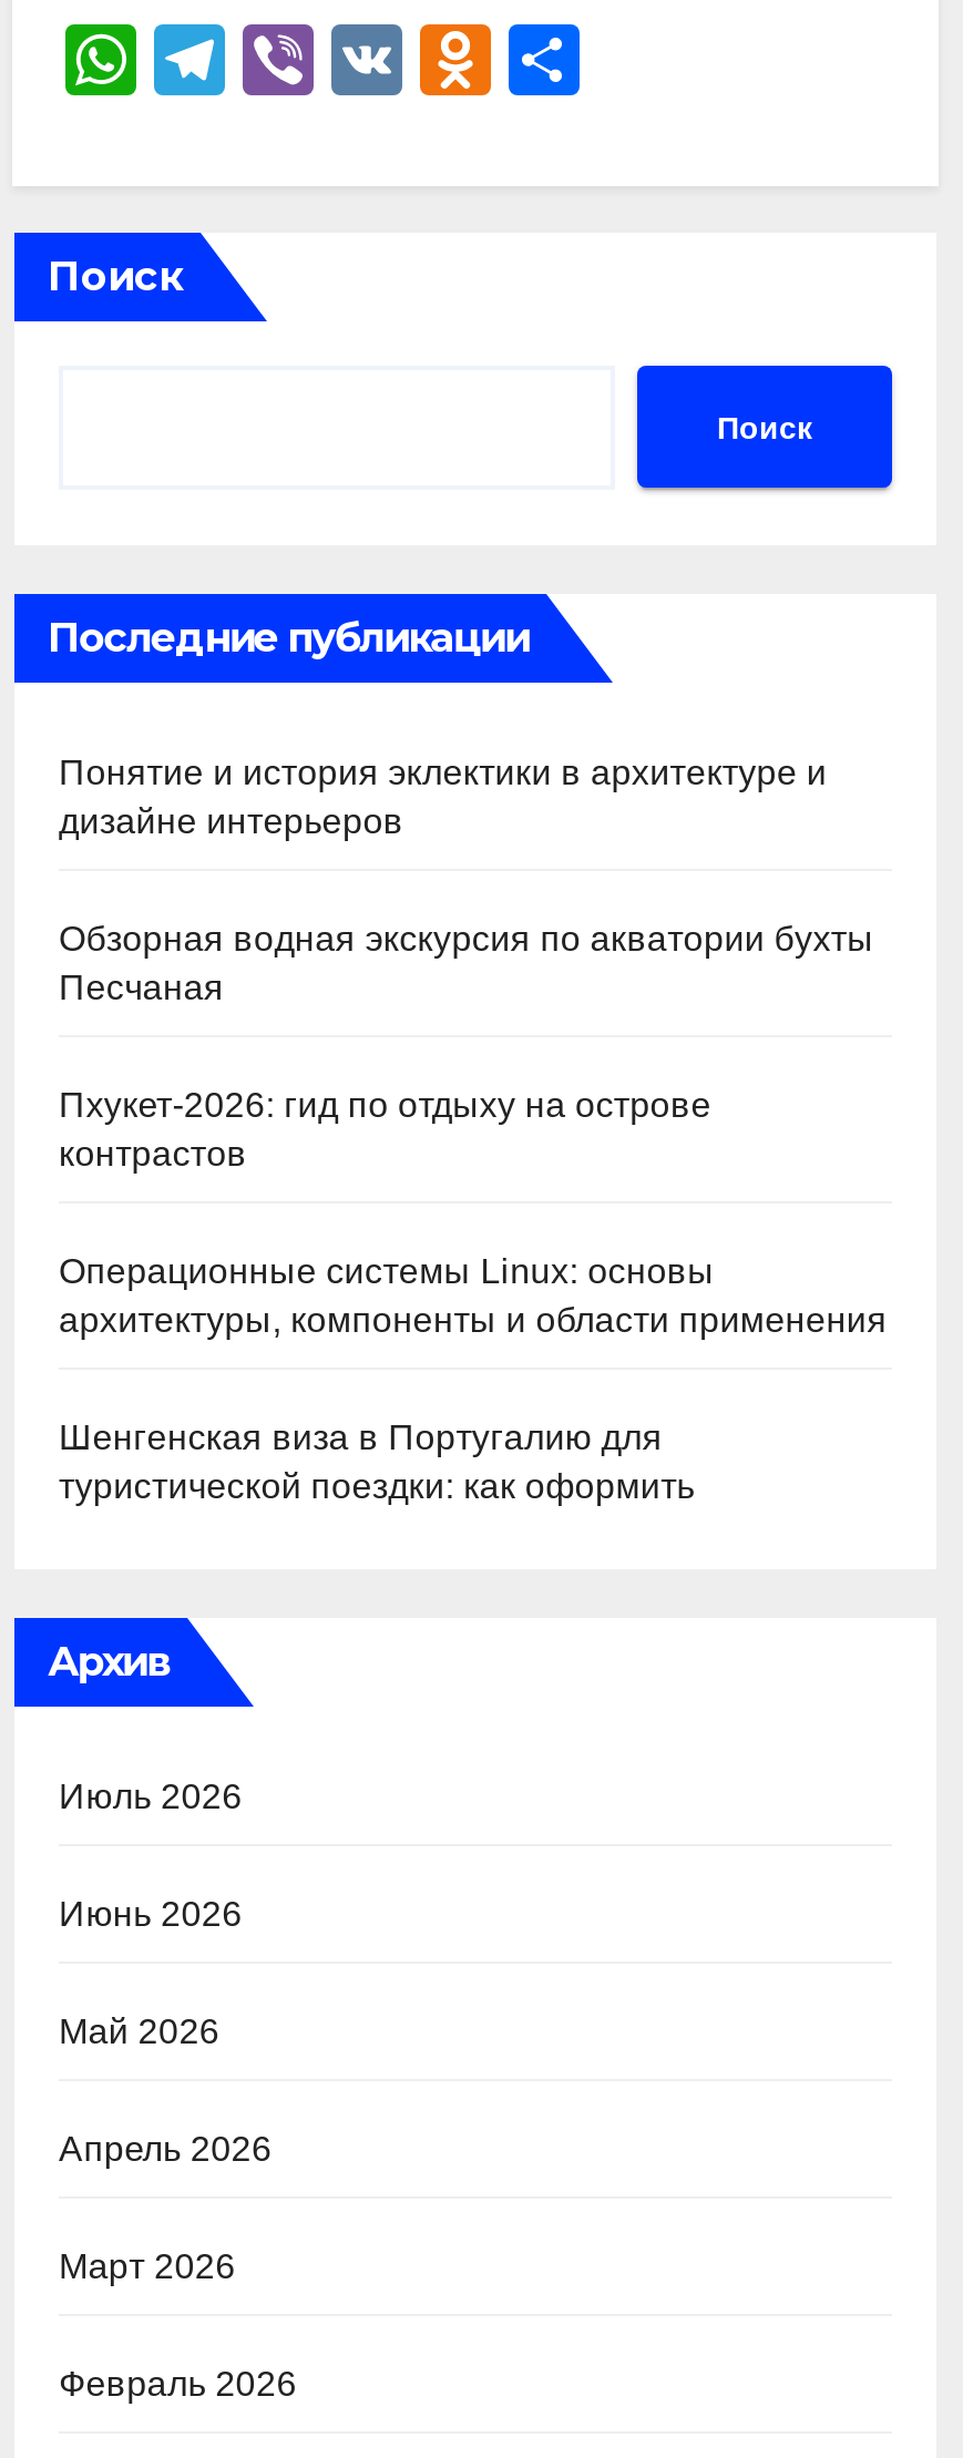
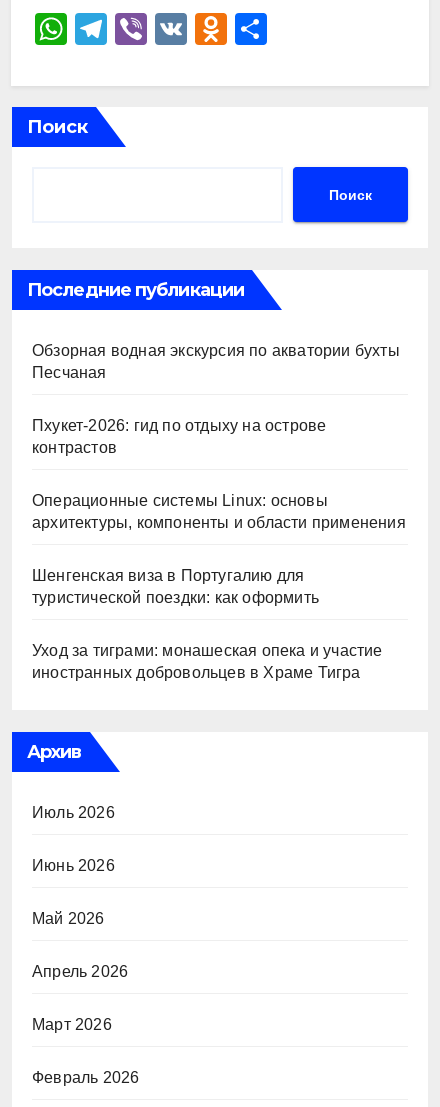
- Понятие и история эклектики в архитектуре и
- дизайне интерьеров

moved up: Обзорная водная экскурсия по акватории бухты | Песчаная | Пхукет-2026: гид по отдыху на острове | контрастов | Операционные системы Linux: основы | архитектуры, компоненты и области применения | Шенгенская виза в Португалию для | туристической поездки: как оформить

+ Уход за тиграми: монашеская опека и участие
+ иностранных добровольцев в Храме Тигра
